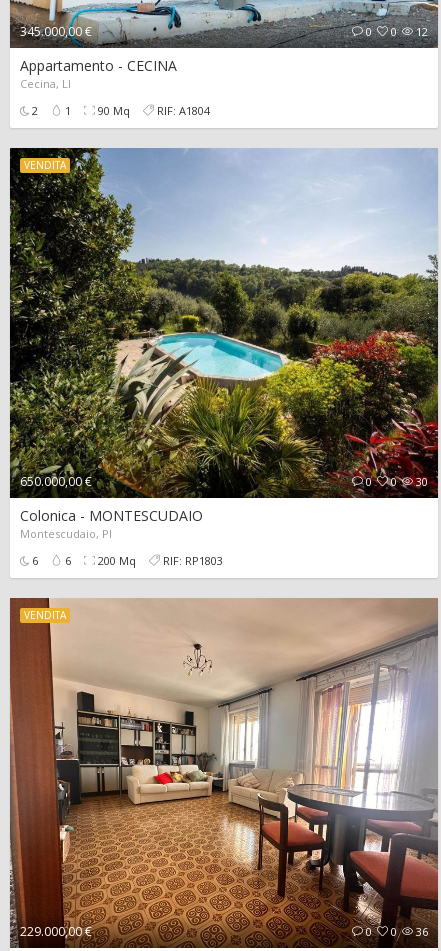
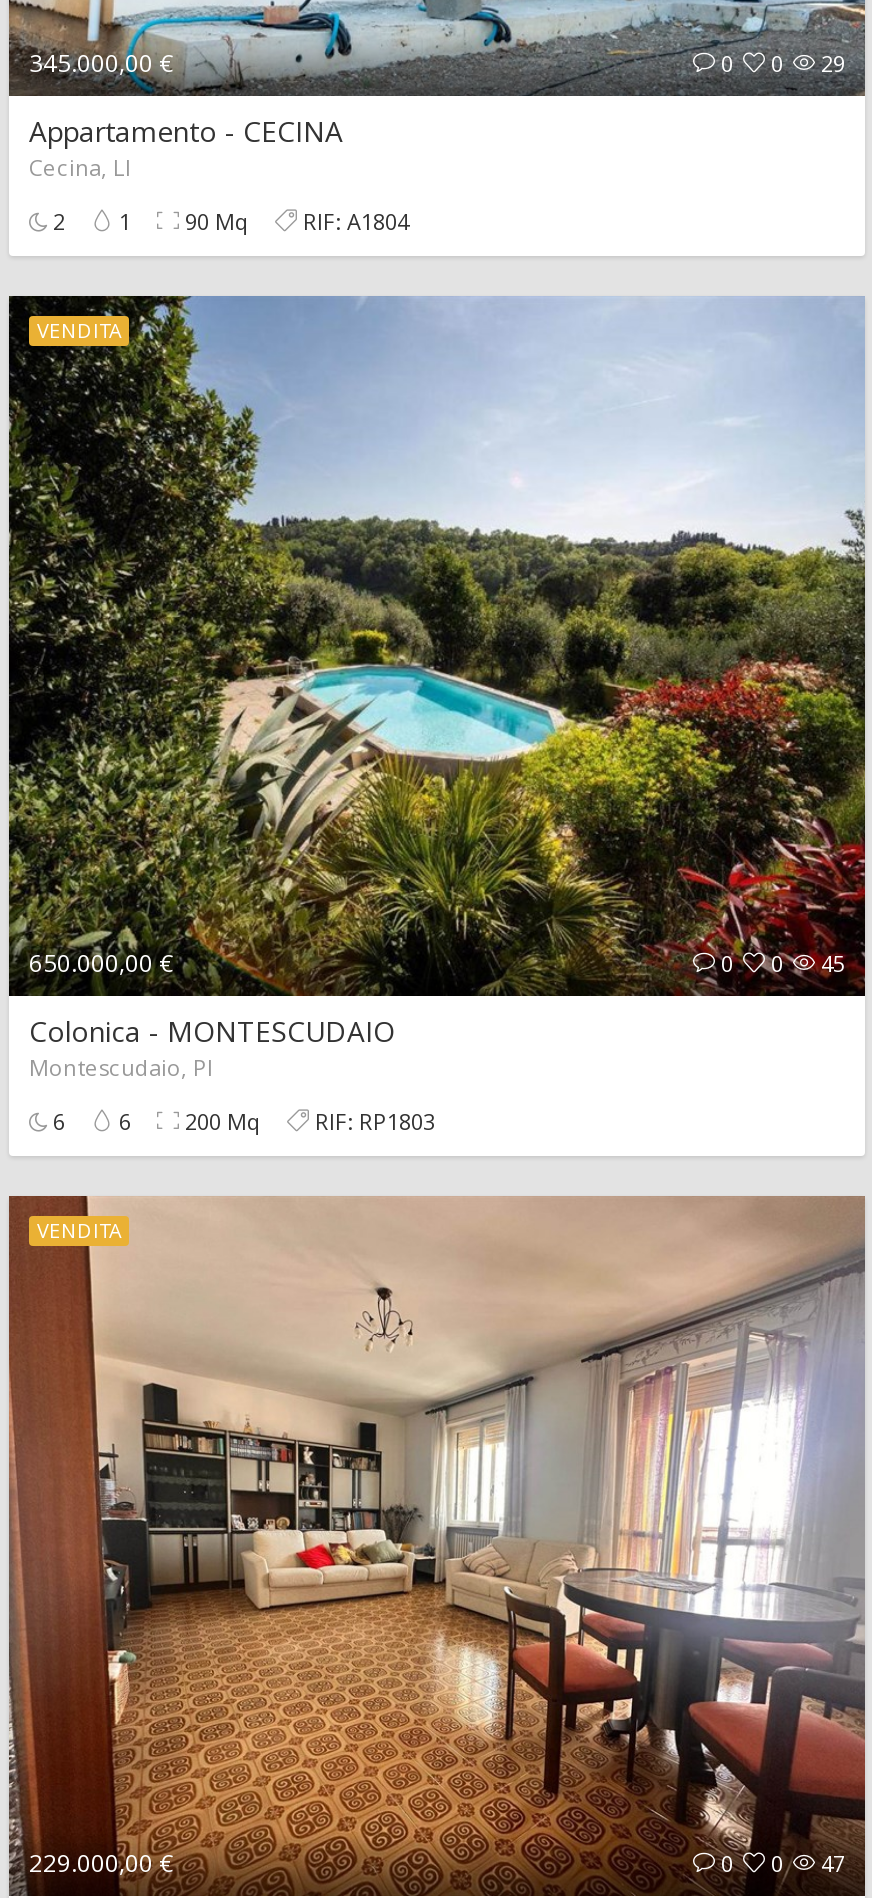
- 0 0 12
+ 0 0 29

- 30
+ 45

- 0 0 36
+ 0 0 47
